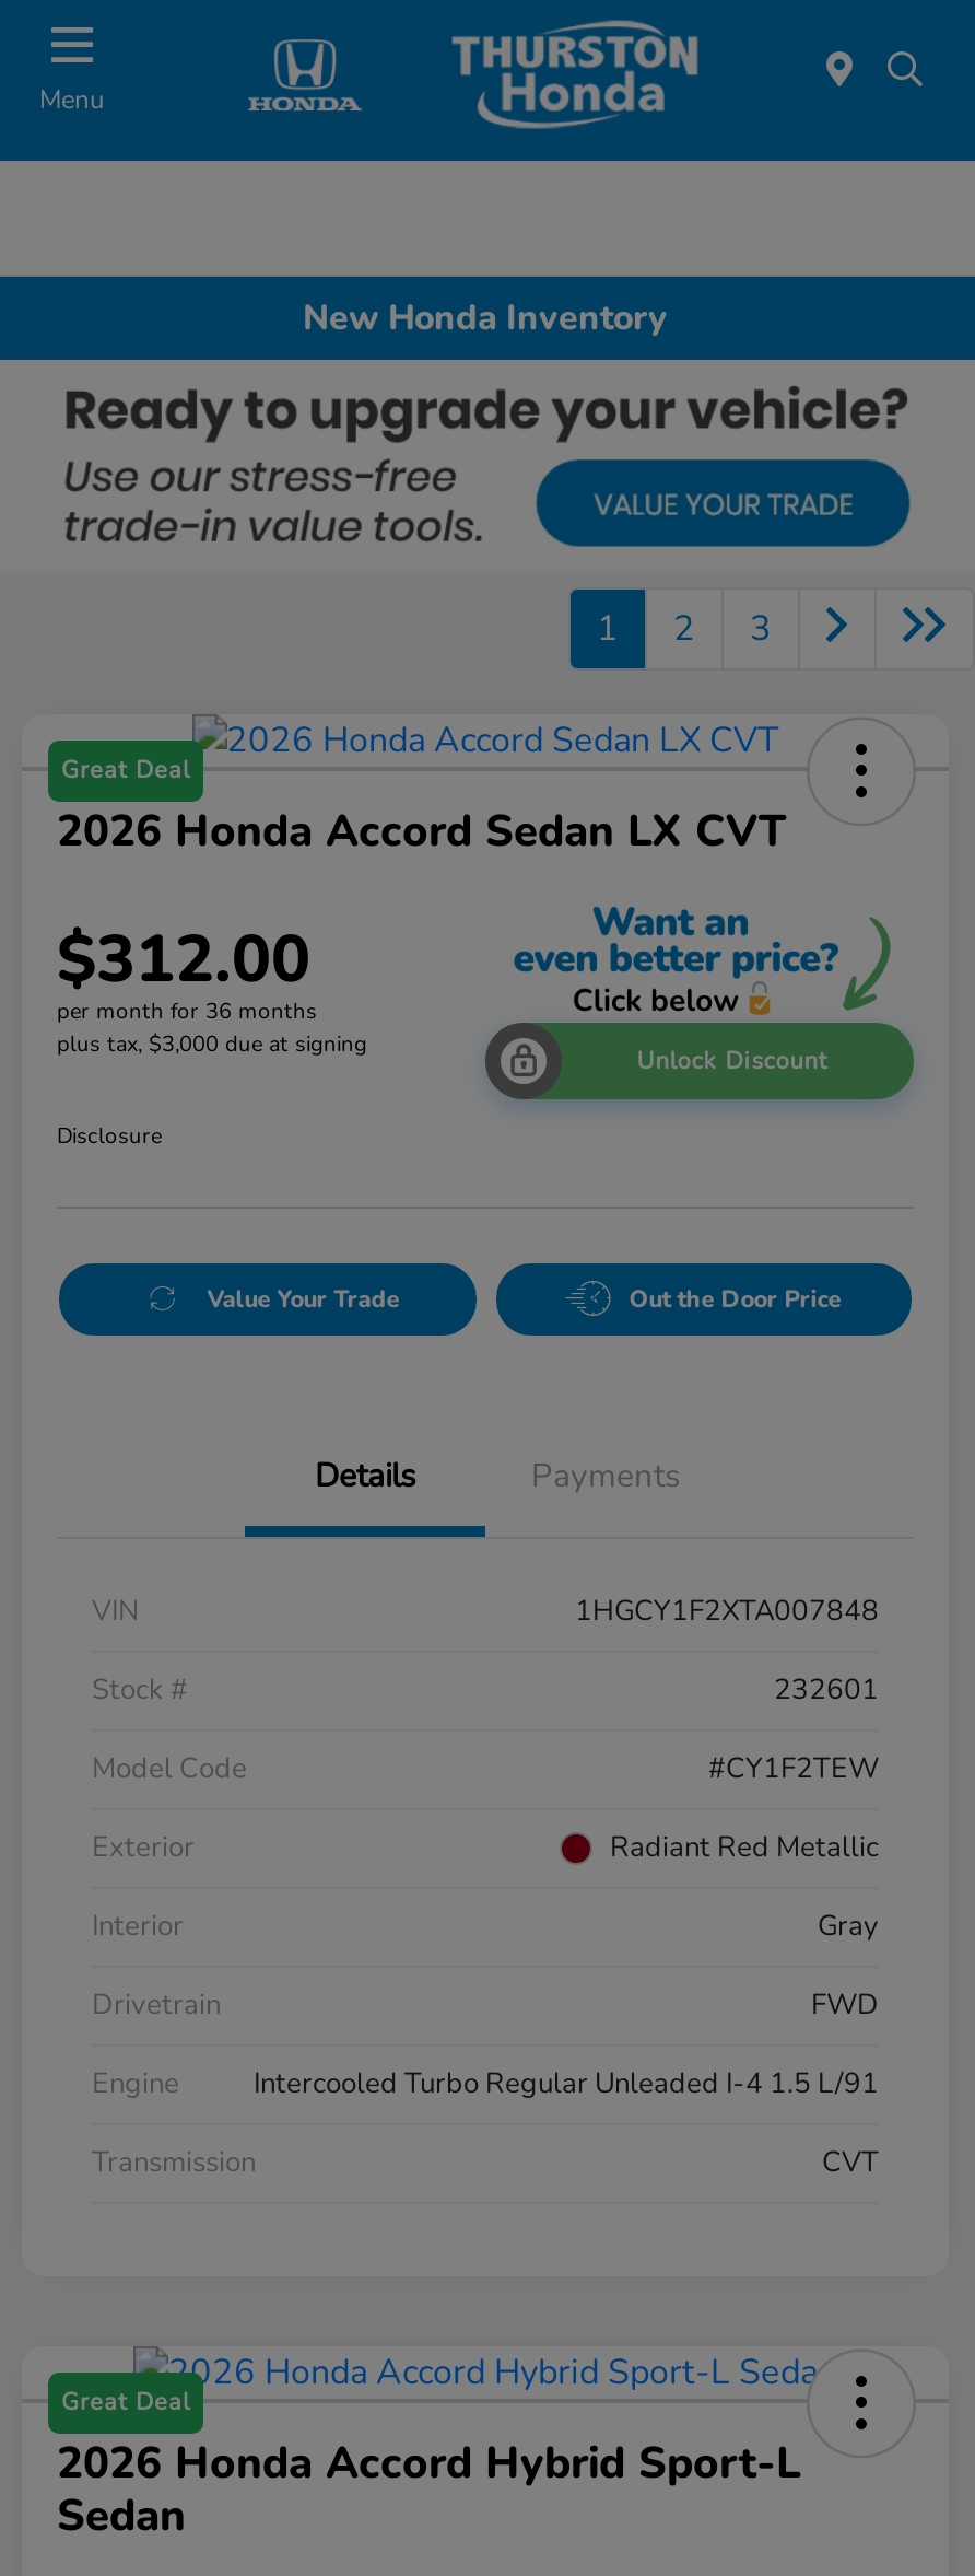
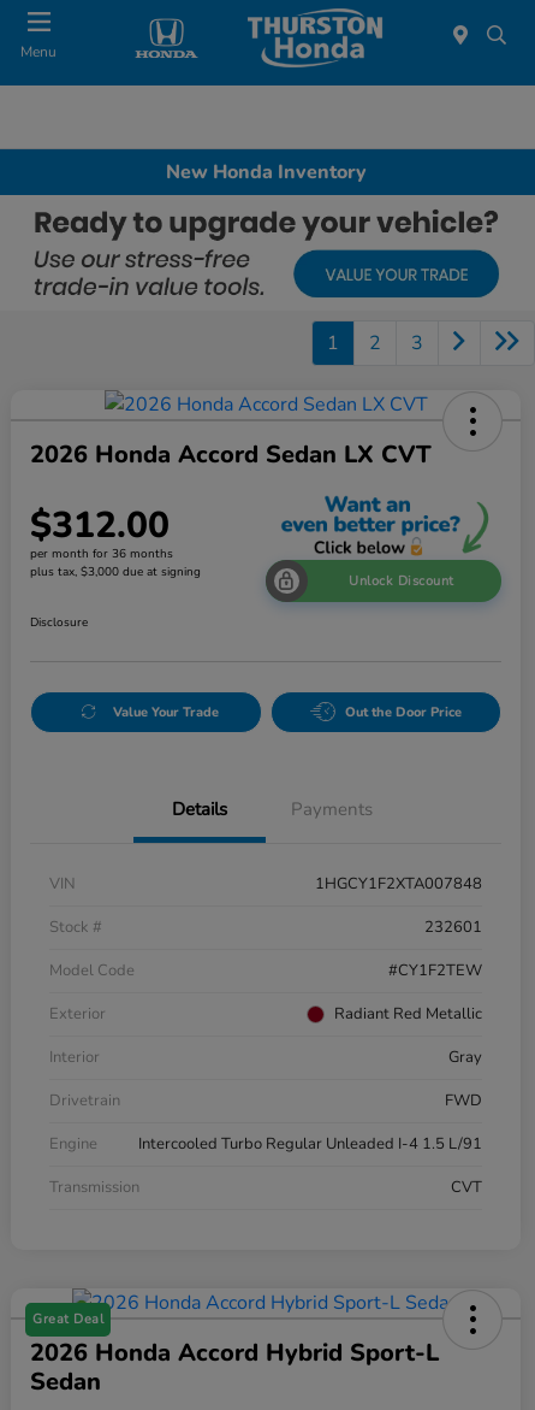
- Great Deal
